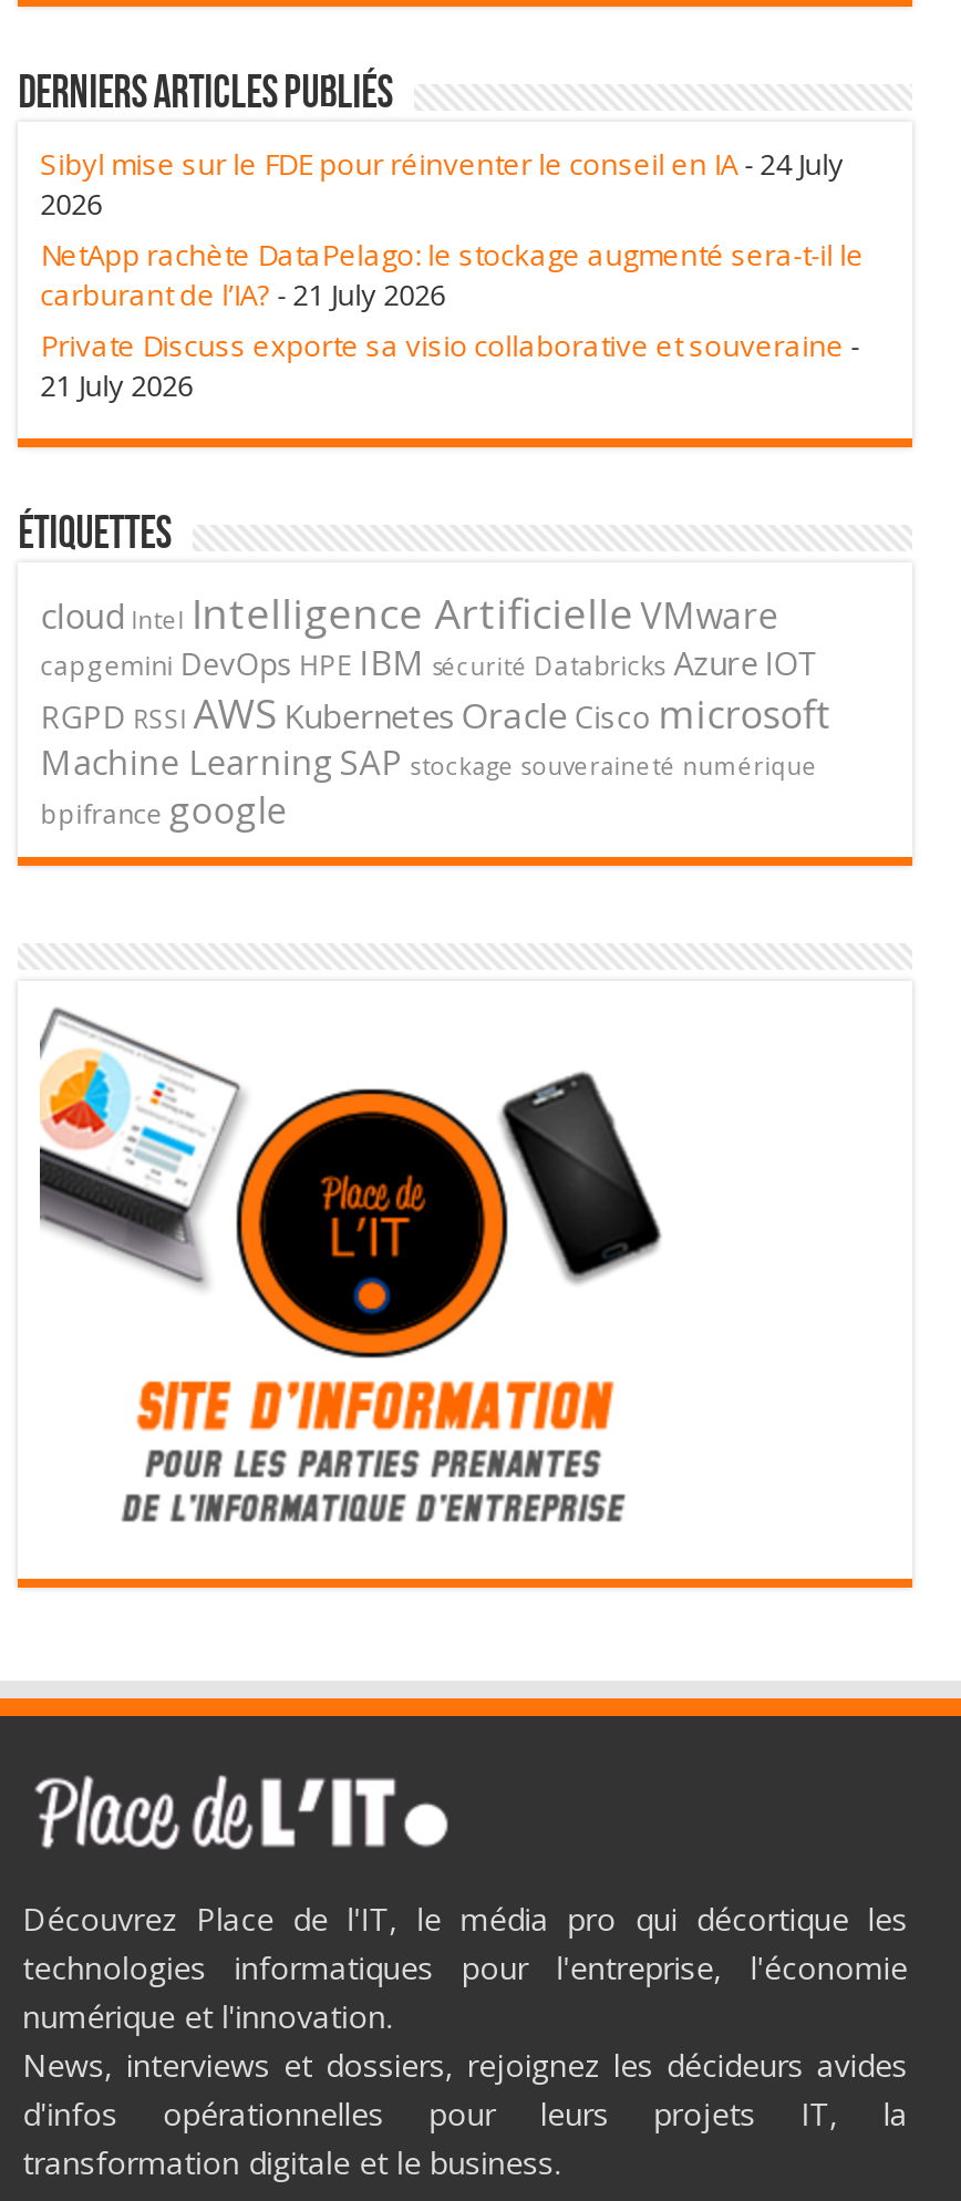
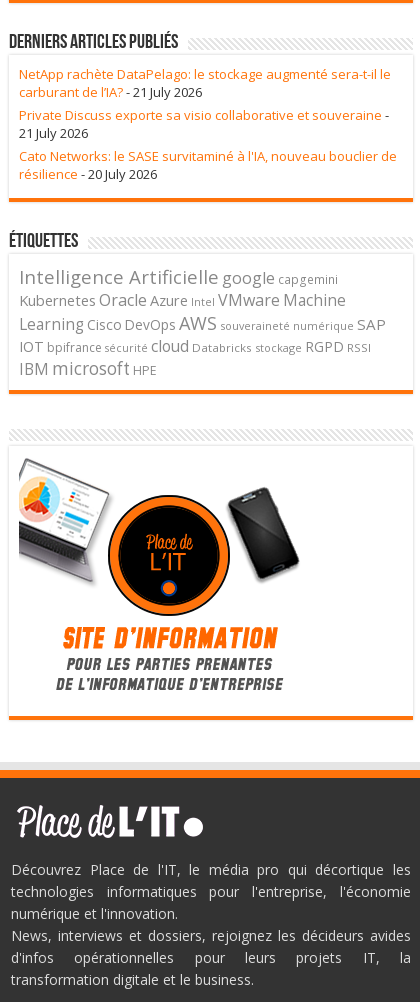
- Sibyl mise sur le FDE pour réinventer le conseil en IA- 24 July
- 2026

moved up: NetApp rachète DataPelago: le stockage augmenté sera-t-il le | carburant de l’IA? - 21 July 2026 | Private Discuss exporte sa visio collaborative et souveraine - | 21 July 2026

+ Cato Networks: le SASE survitaminé à l'IA, nouveau bouclier de
+ résilience - 20 July 2026

- cloud Intel Intelligence Artificielle VMware
- capgemini DevOps HPE IBM sécurité Databricks Azure IOT
- RGPD RSSI AWS Kubernetes Oracle Cisco microsoft
- Machine Learning SAP stockage souveraineté numérique
- bpifrance google
+ Intelligence Artificielle google capgemini
+ Kubernetes Oracle Azure Intel VMware Machine
+ Learning Cisco DevOps AWS souveraineté numérique SAP
+ IOT bpifrance sécurité cloud Databricks stockage RGPD RSSI
+ IBM microsoft HPE
